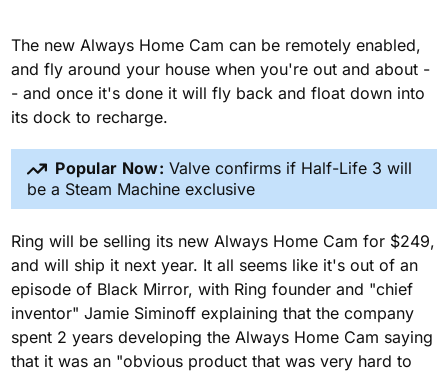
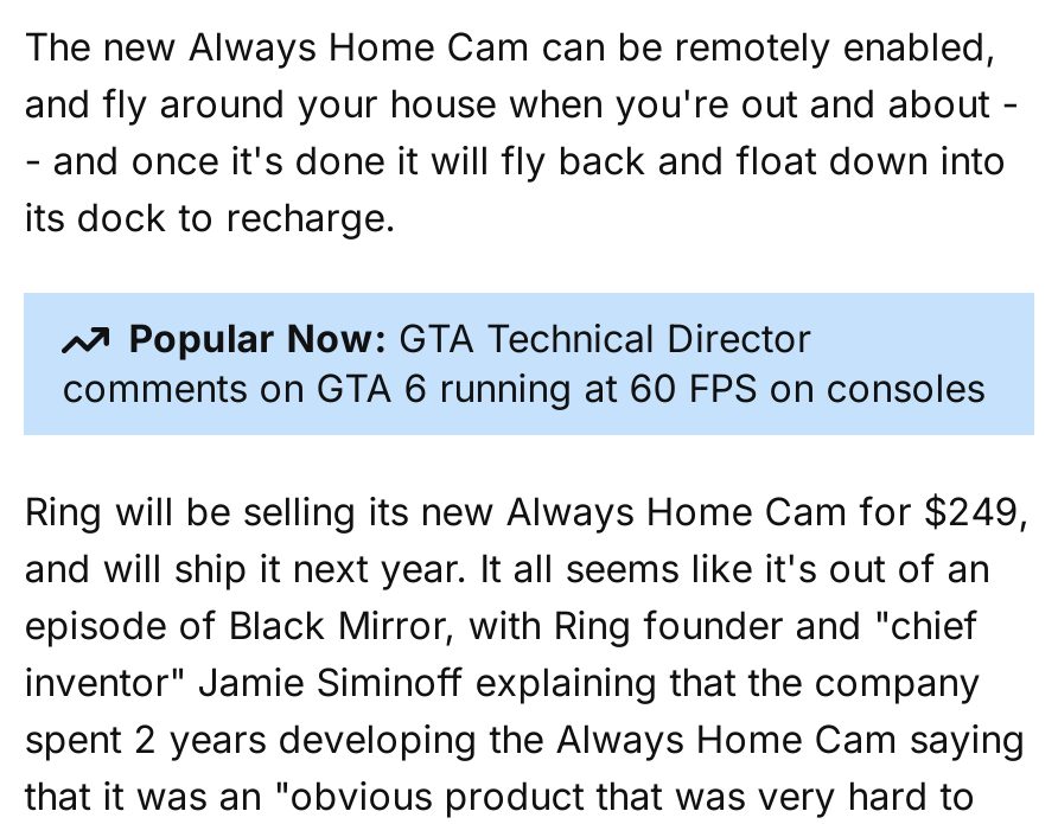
- Popular Now: Valve confirms if Half-Life 3 will
- be a Steam Machine exclusive
+ Popular Now: GTA Technical Director
+ comments on GTA 6 running at 60 FPS on consoles
